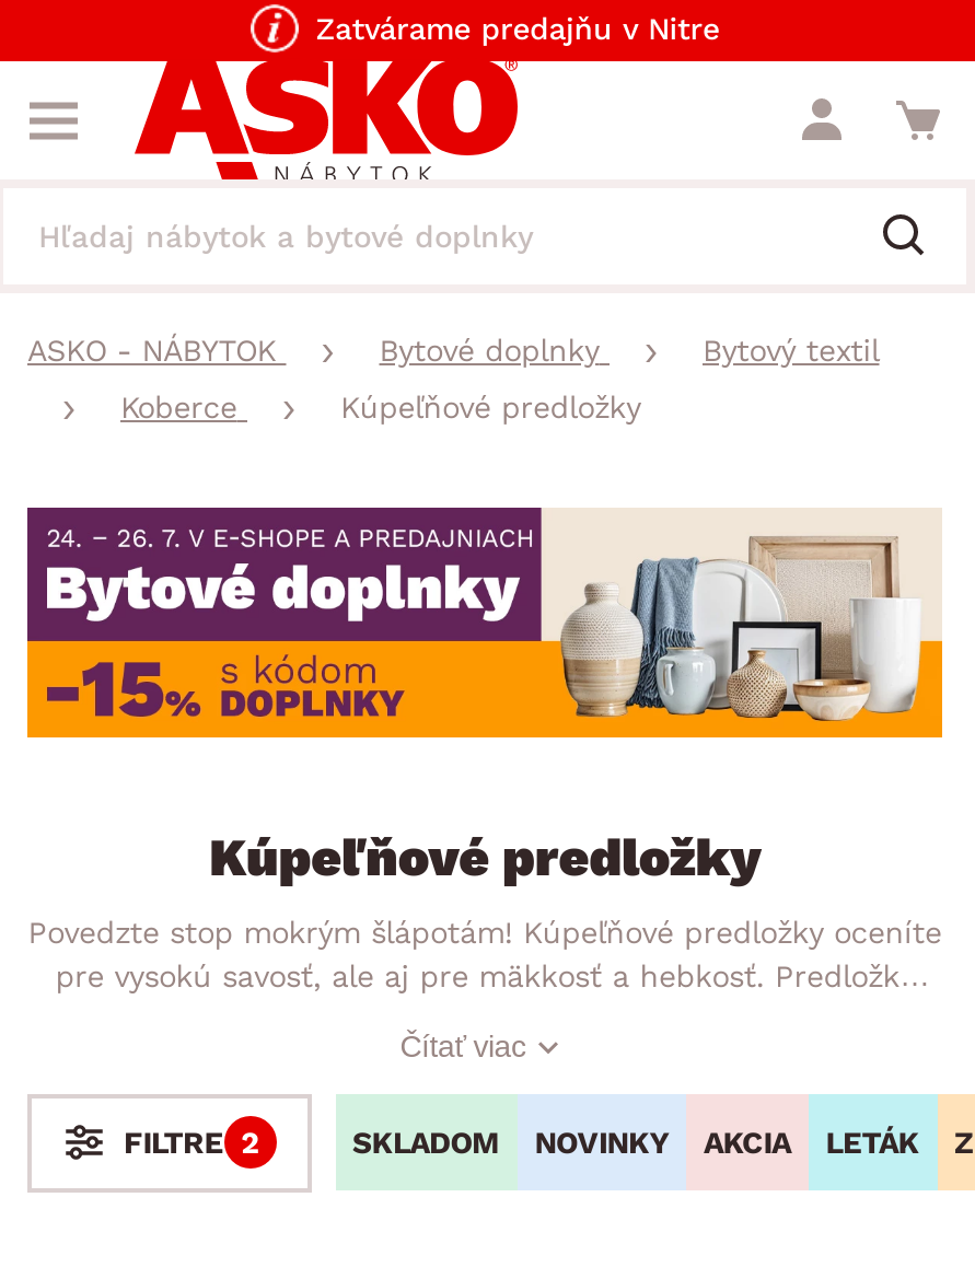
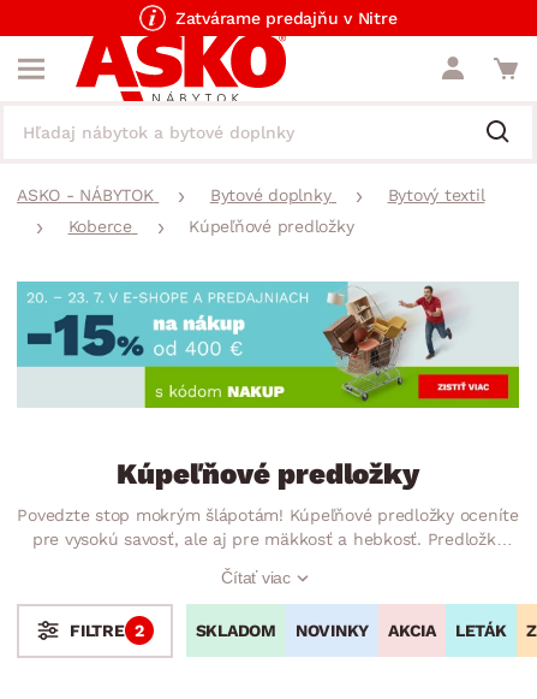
- [image]
+ [image]
